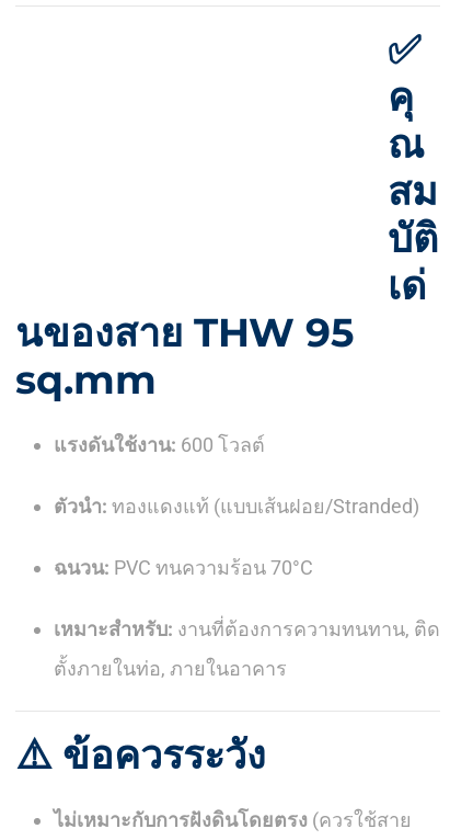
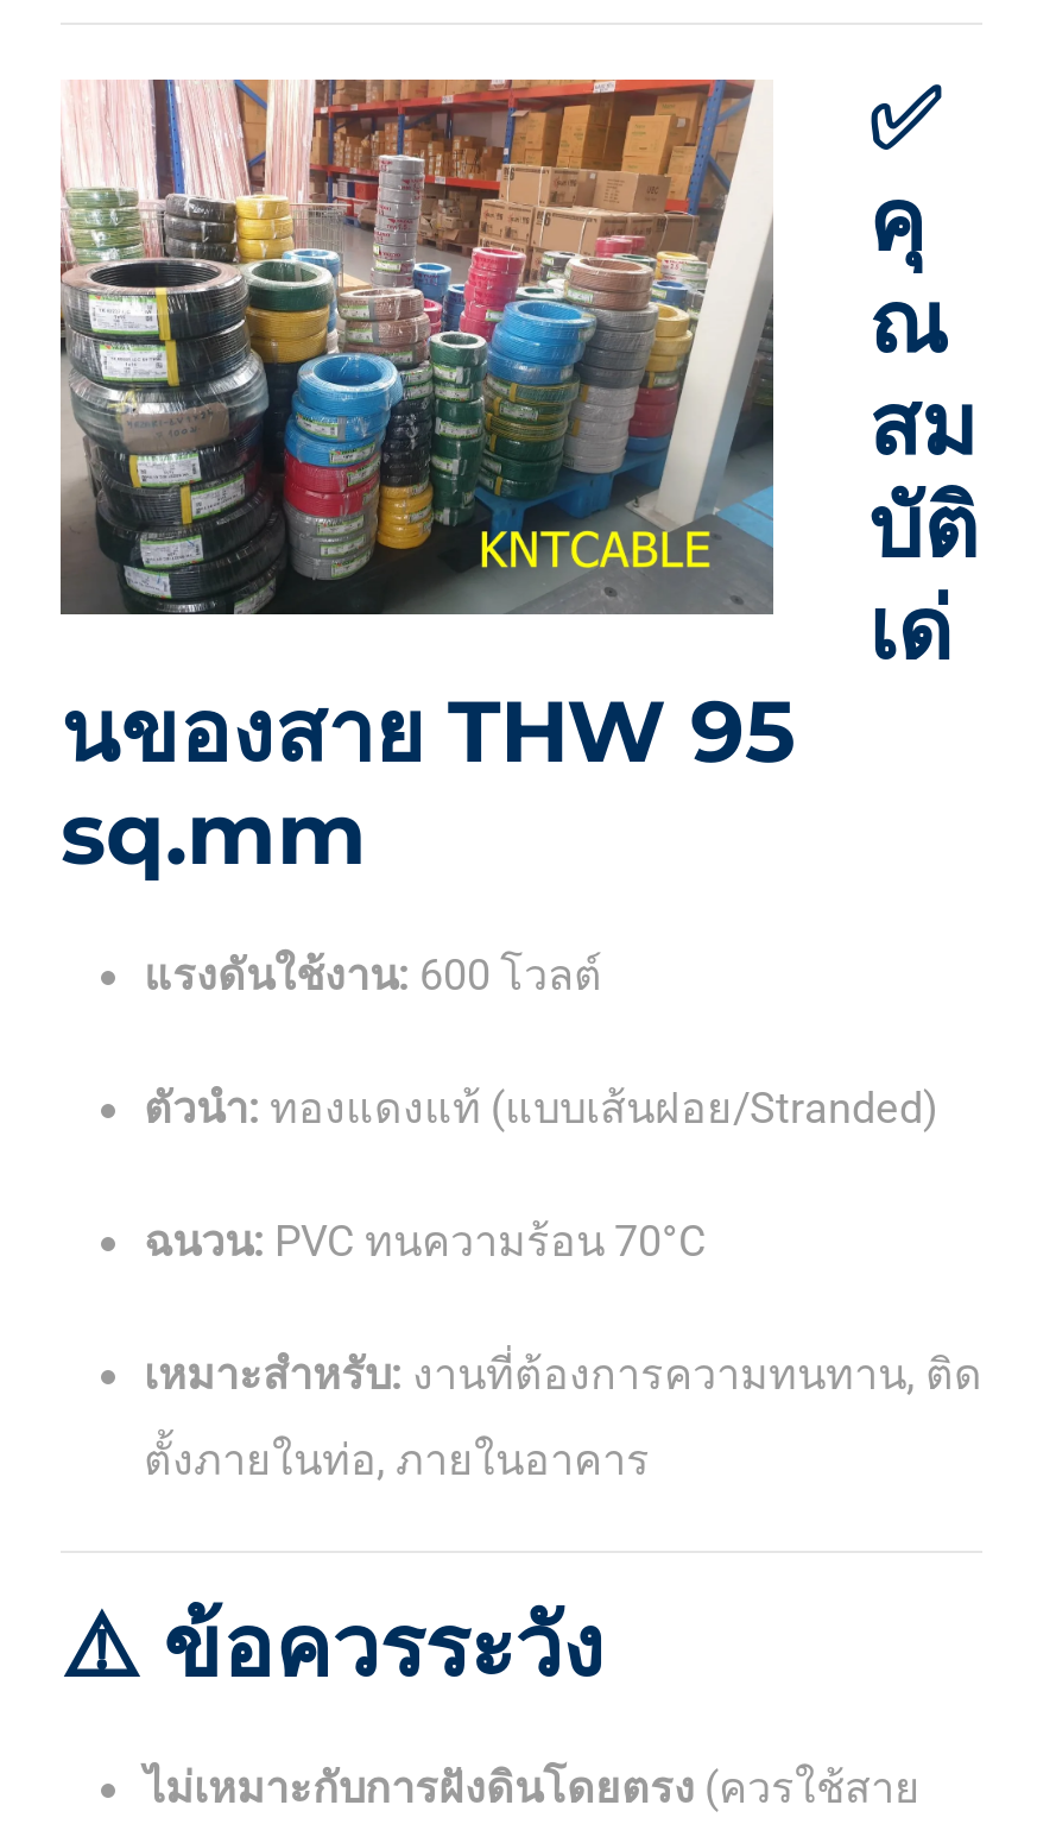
+ [image]
